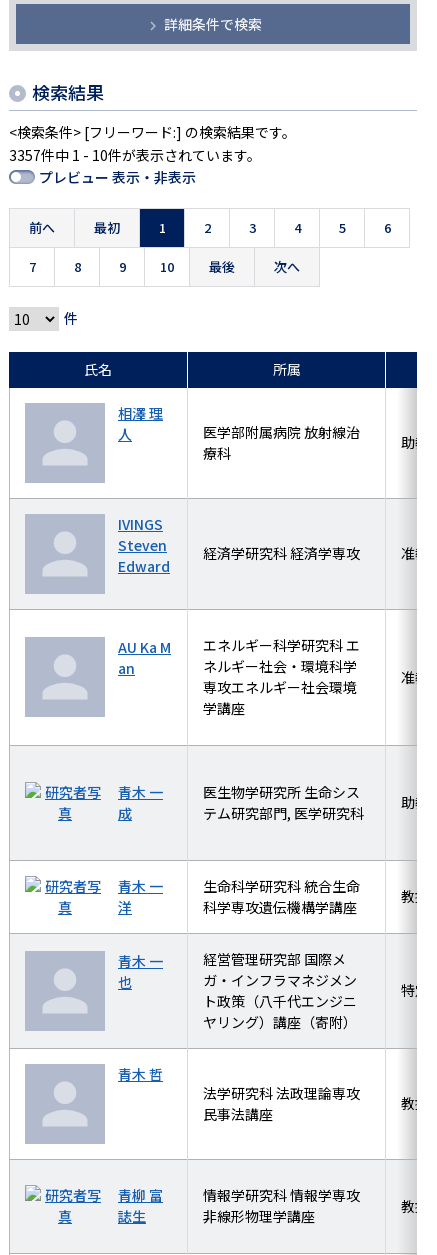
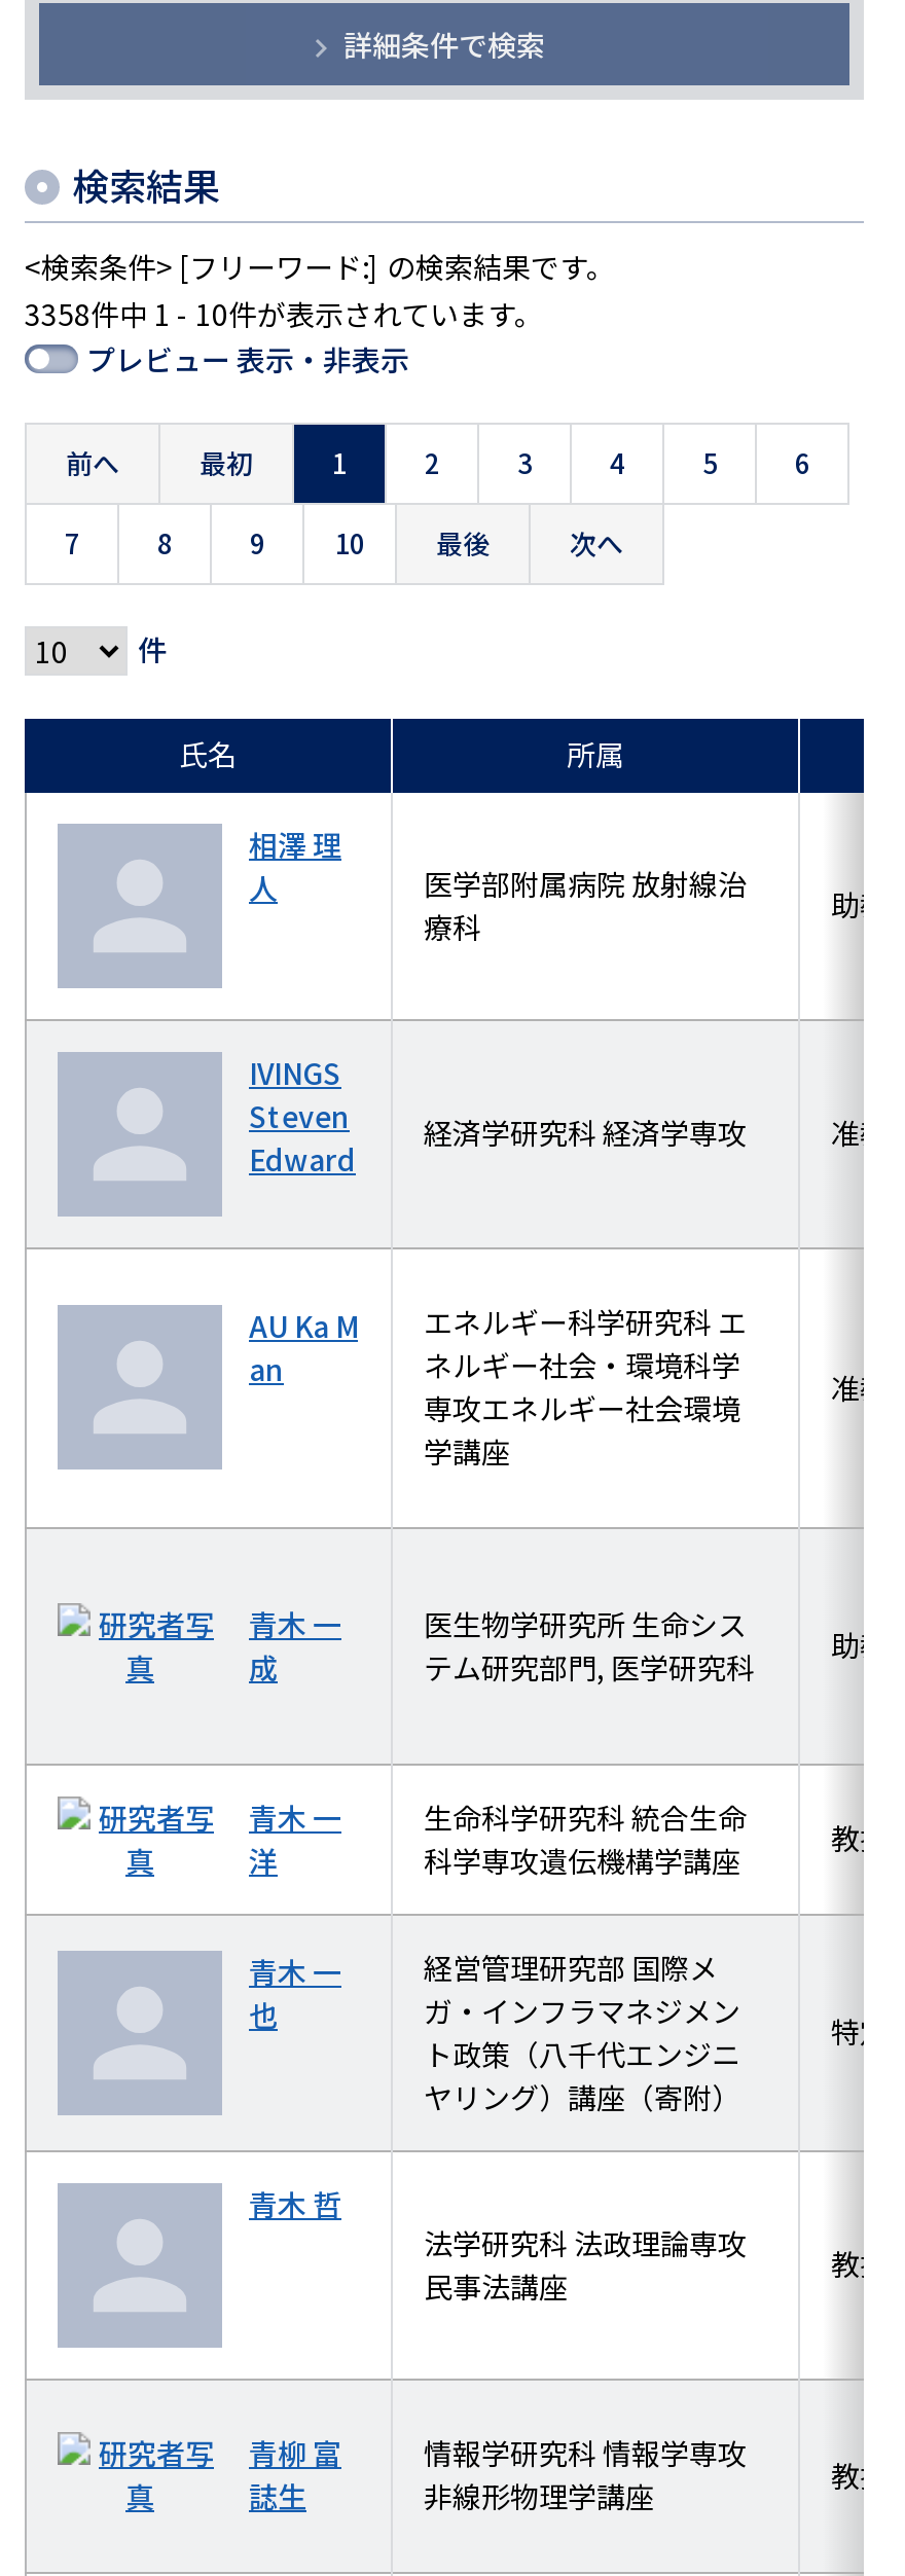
- 3357件中 1 - 10件が表示されています。
+ 3358件中 1 - 10件が表示されています。
